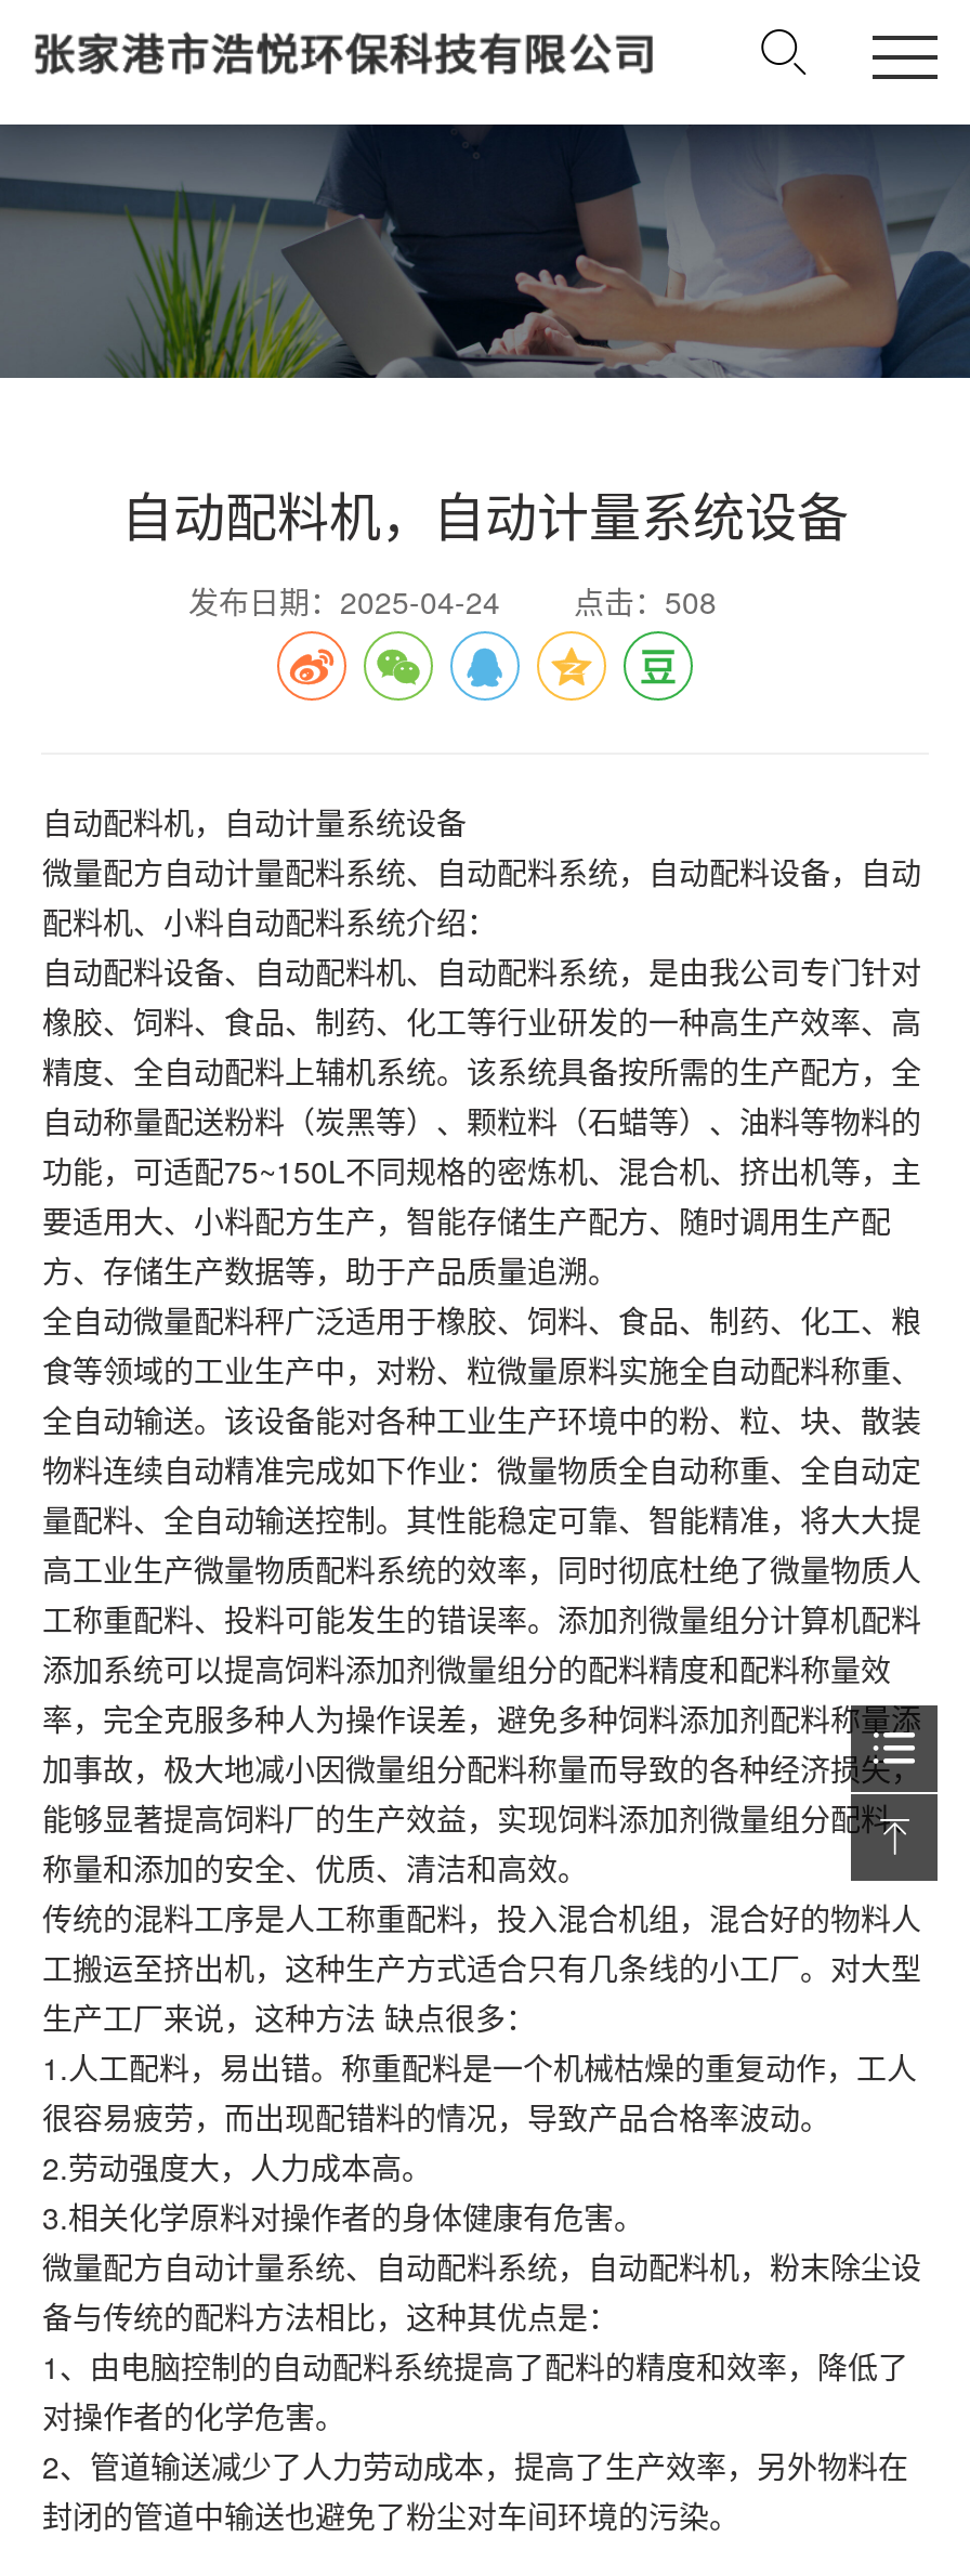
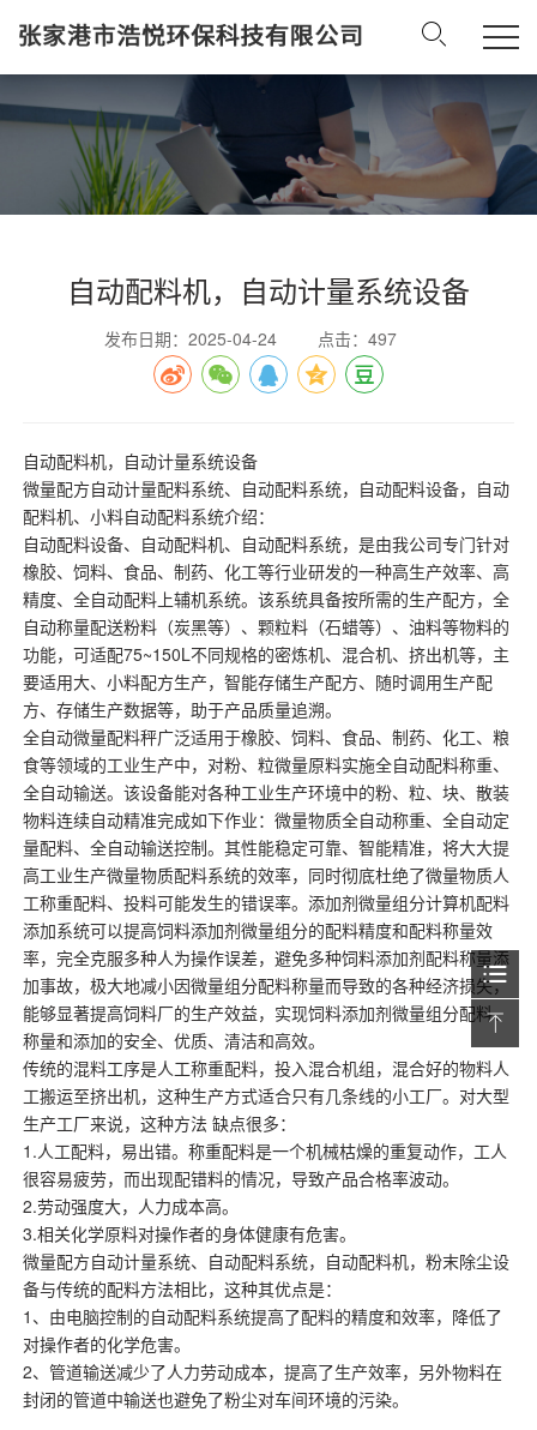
- 发布日期：2025-04-24 点击：508
+ 发布日期：2025-04-24 点击：497
